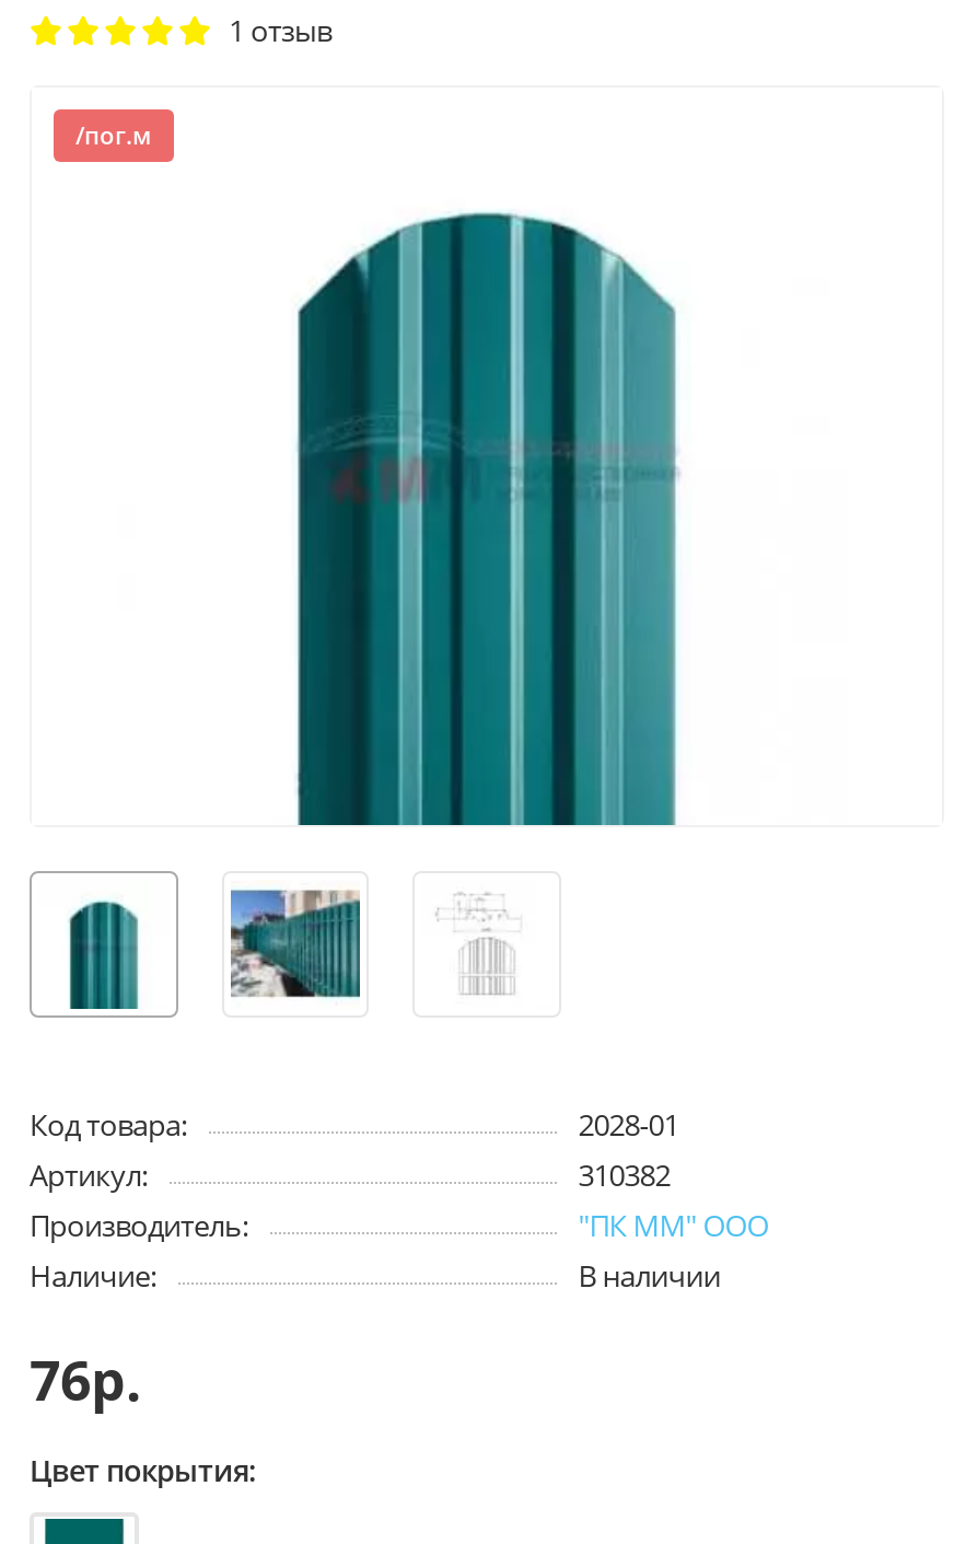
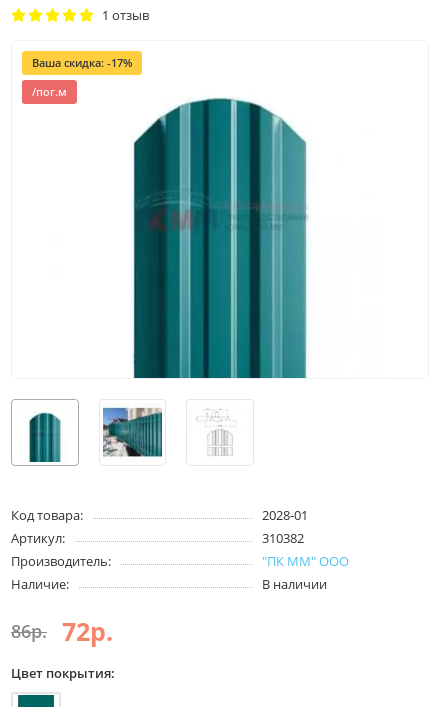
+ Ваша скидка: -17%

moved down: /пог.м

moved down: [image]

- 76р.
+ 86р.
+ 72р.
